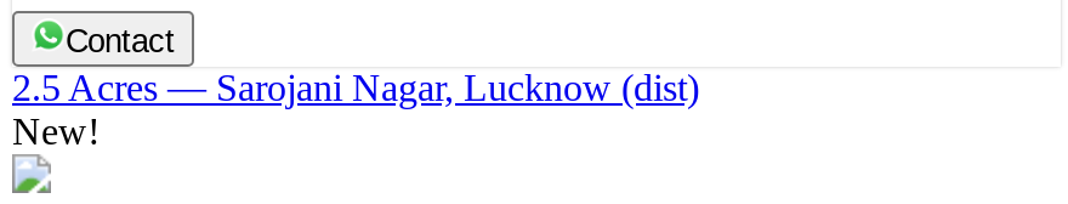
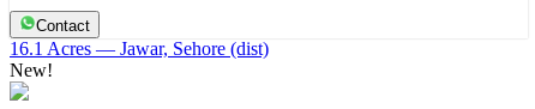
- 2.5 Acres— Sarojani Nagar, Lucknow (dist)
+ 16.1 Acres— Jawar, Sehore (dist)
